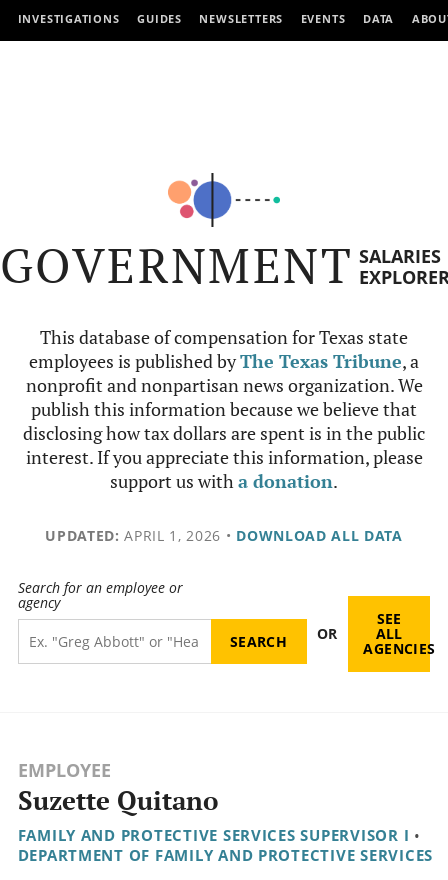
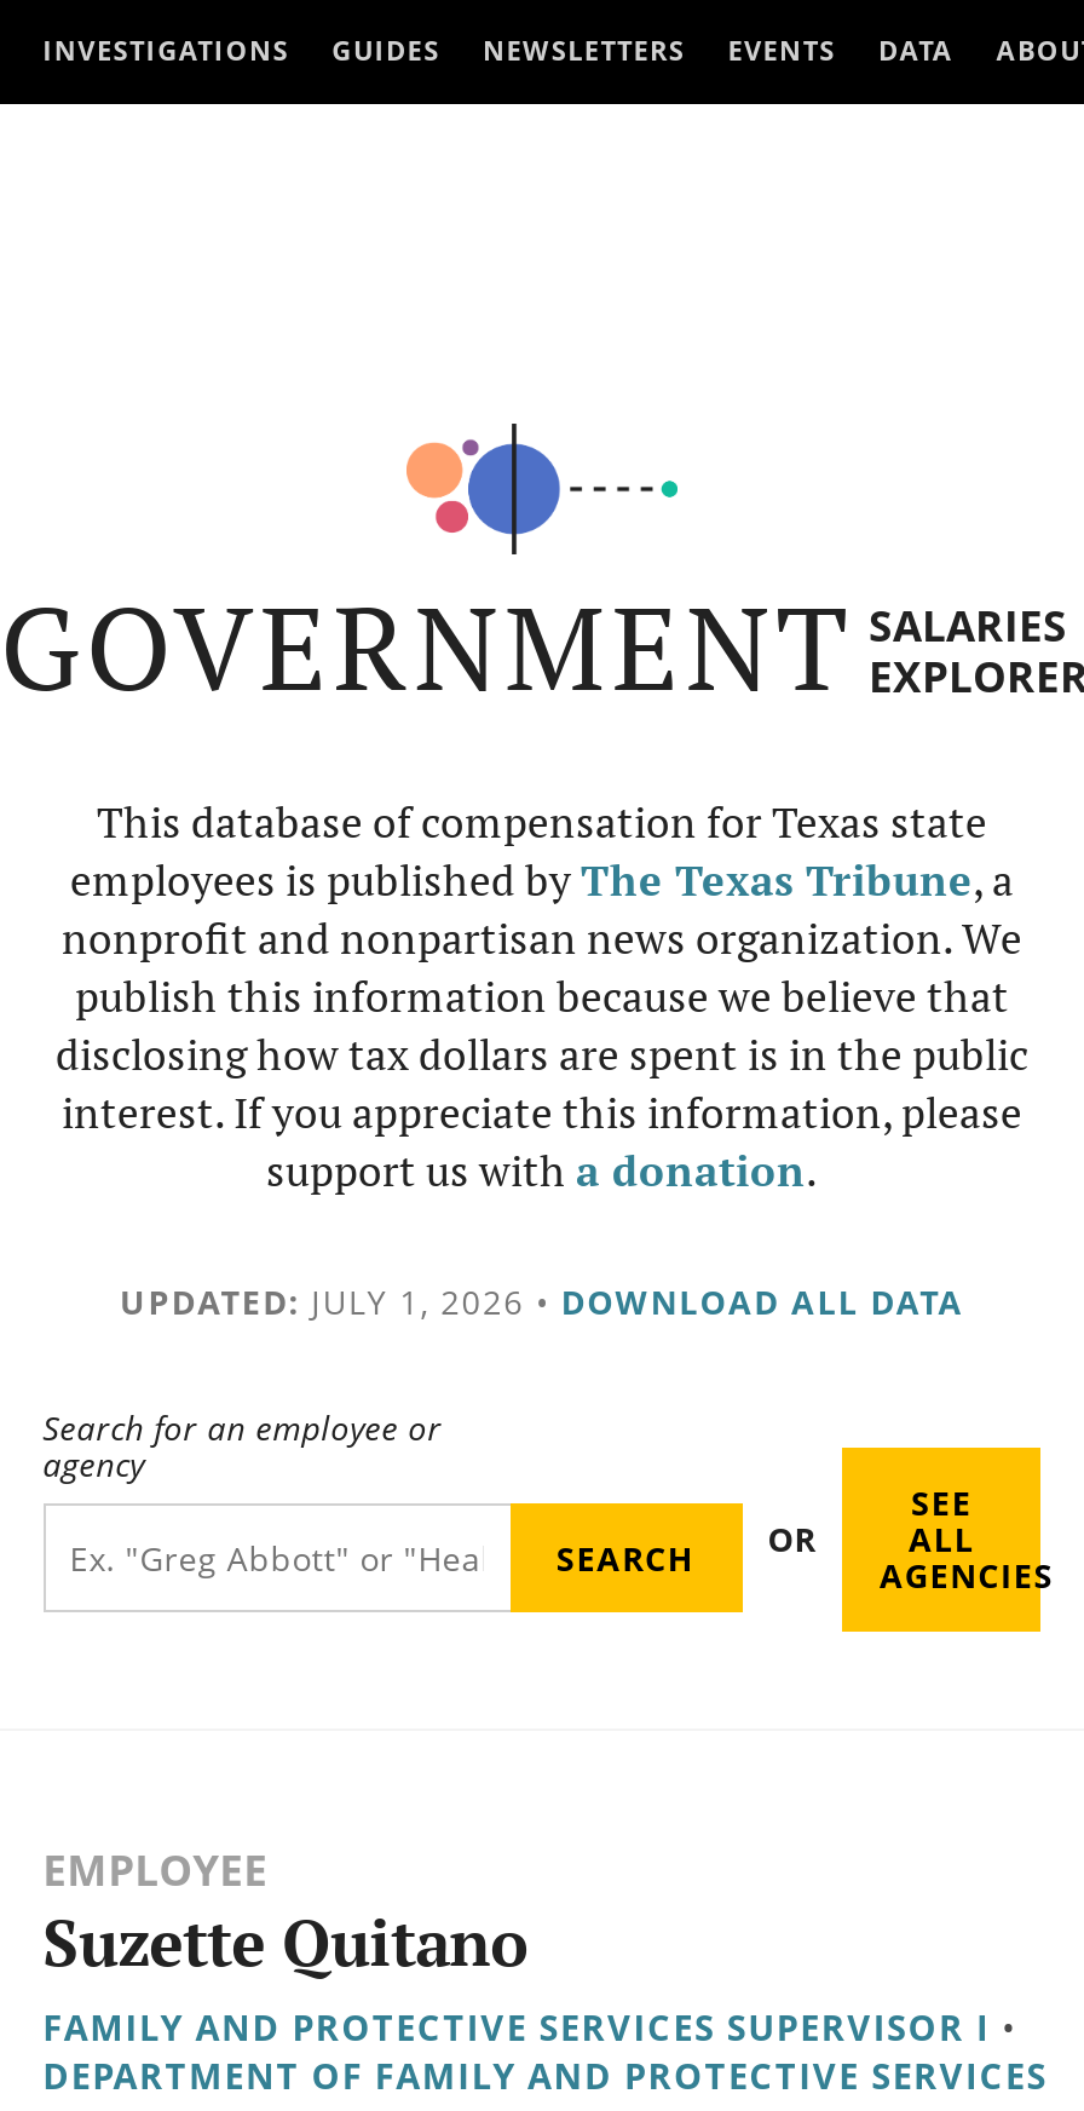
- UPDATED: APRIL 1, 2026 • DOWNLOAD ALL DATA
+ UPDATED: JULY 1, 2026 • DOWNLOAD ALL DATA
